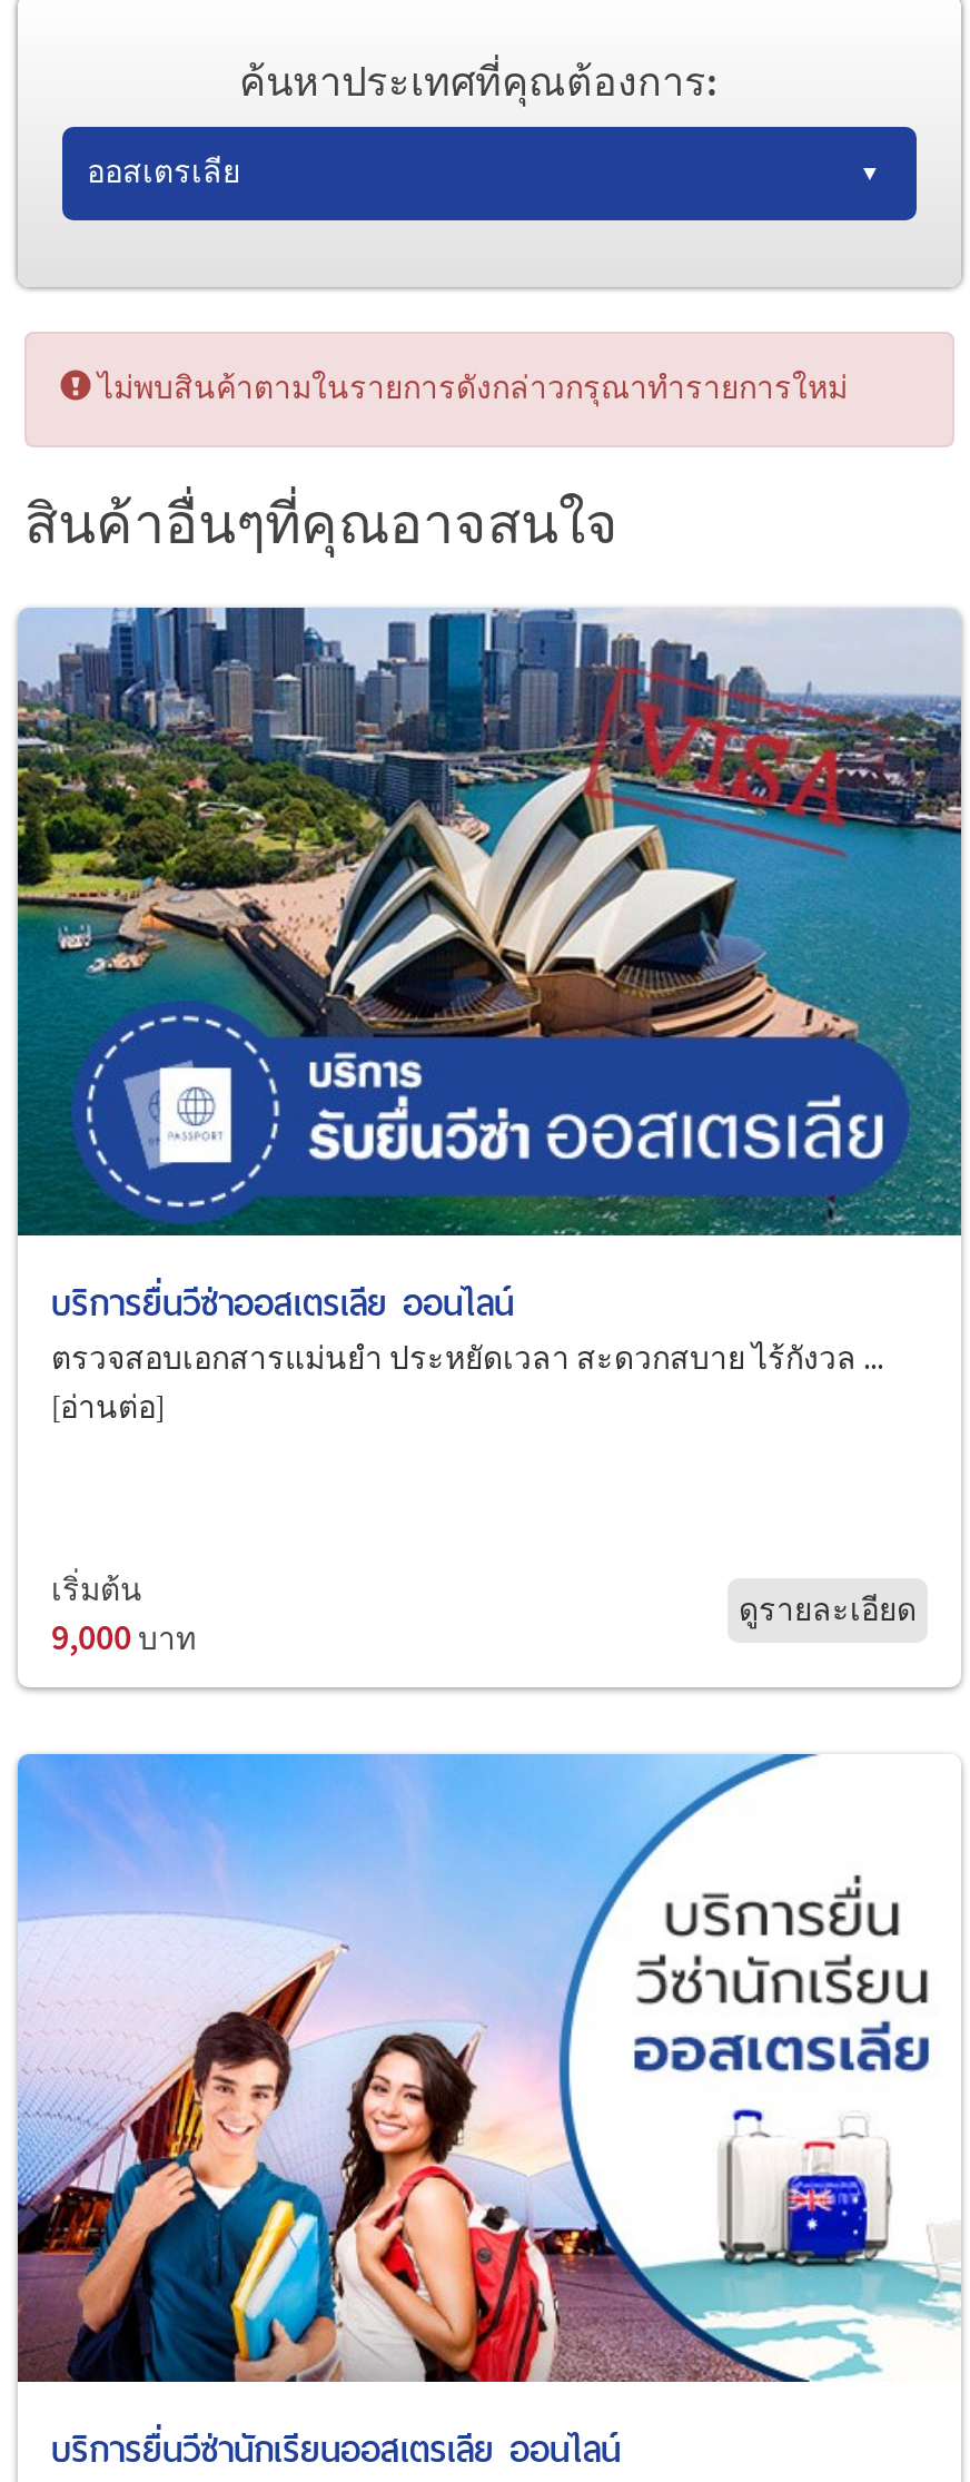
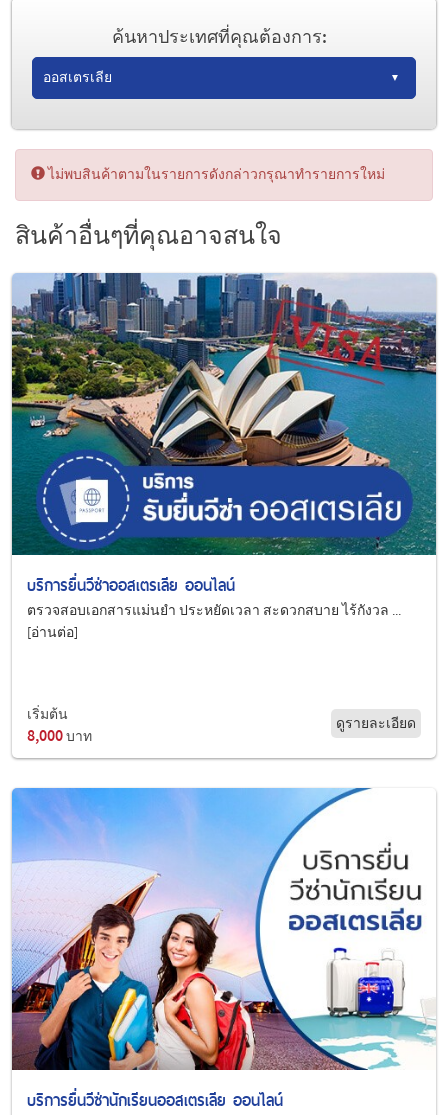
- 9,000บาท
+ 8,000บาท
